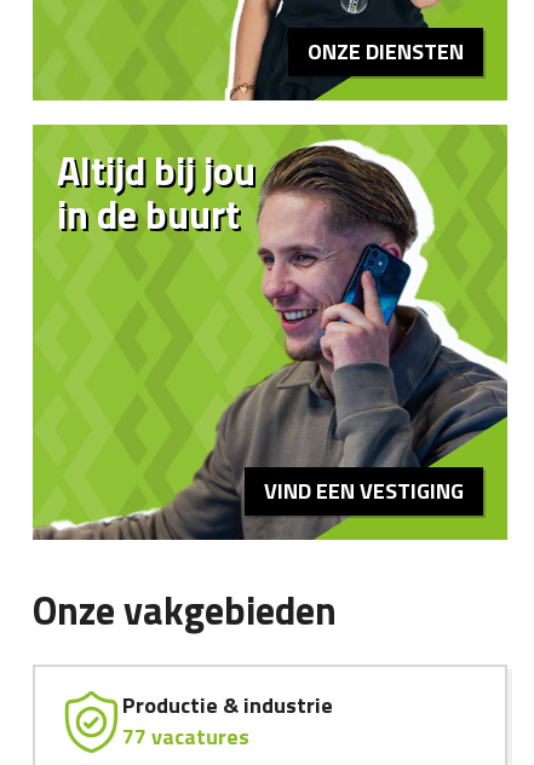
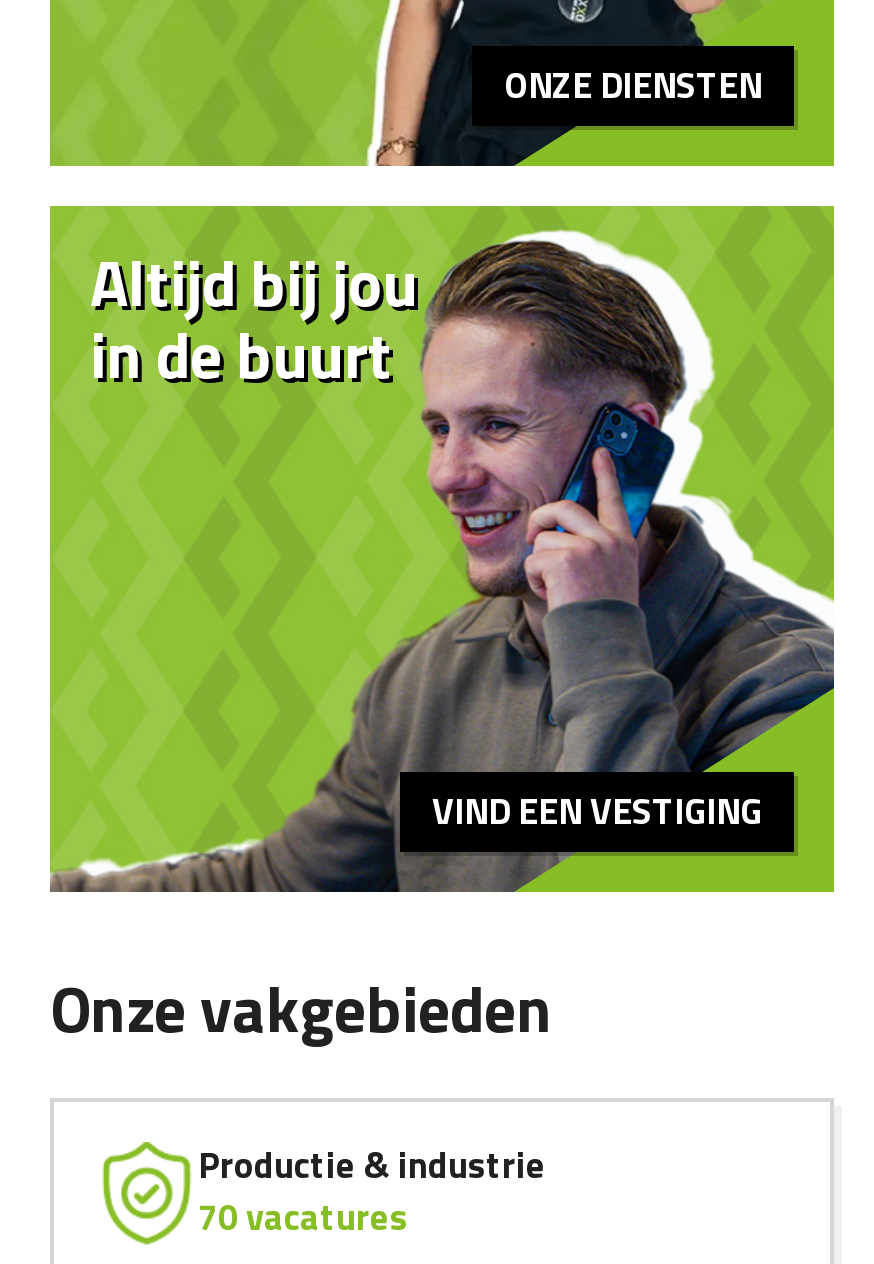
- 77 vacatures
+ 70 vacatures
